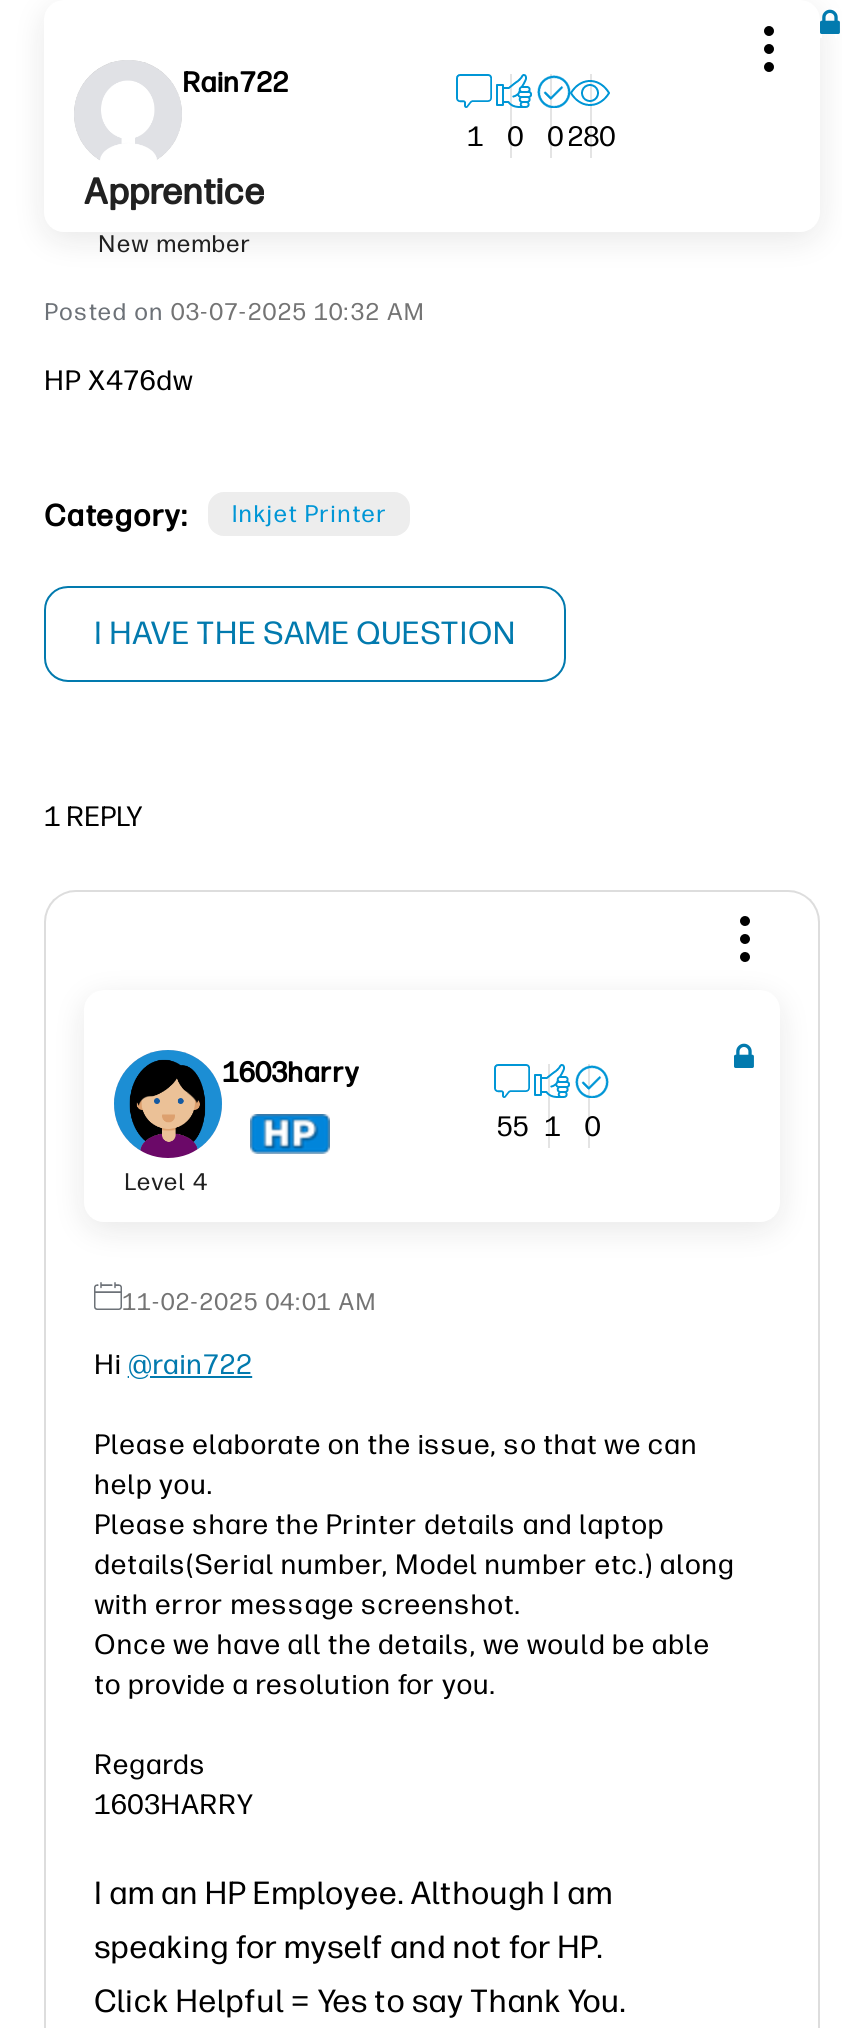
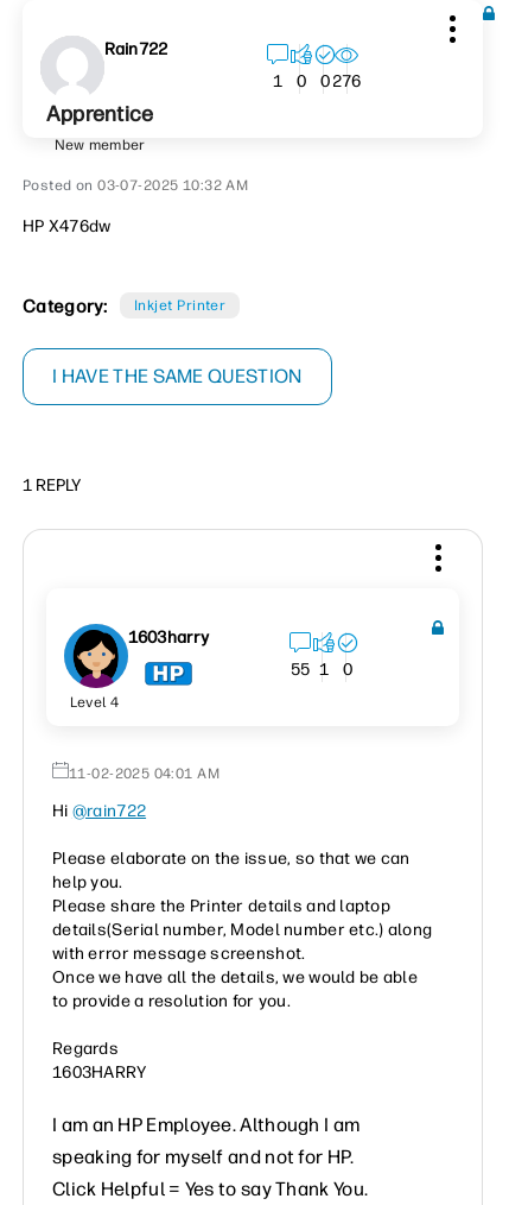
- 1 0 0 280
+ 1 0 0 276
